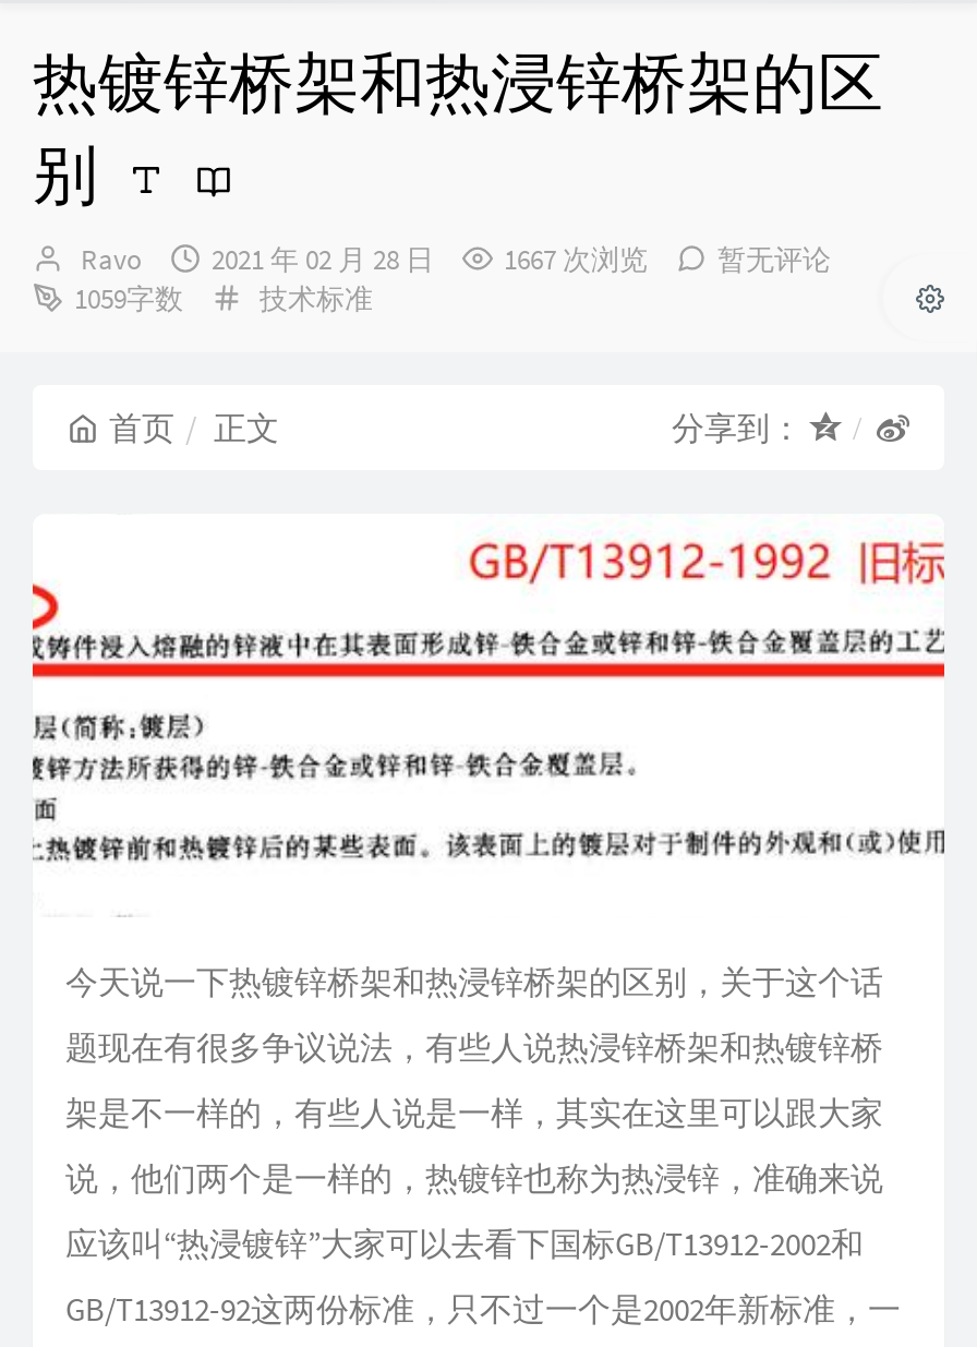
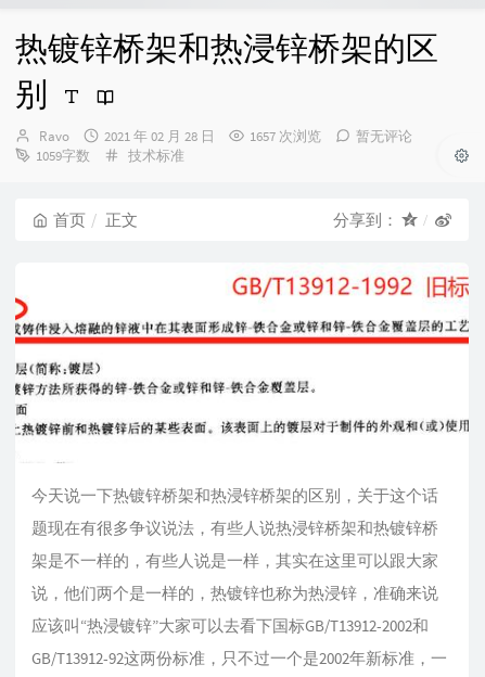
- 1667 次浏览
+ 1657 次浏览
